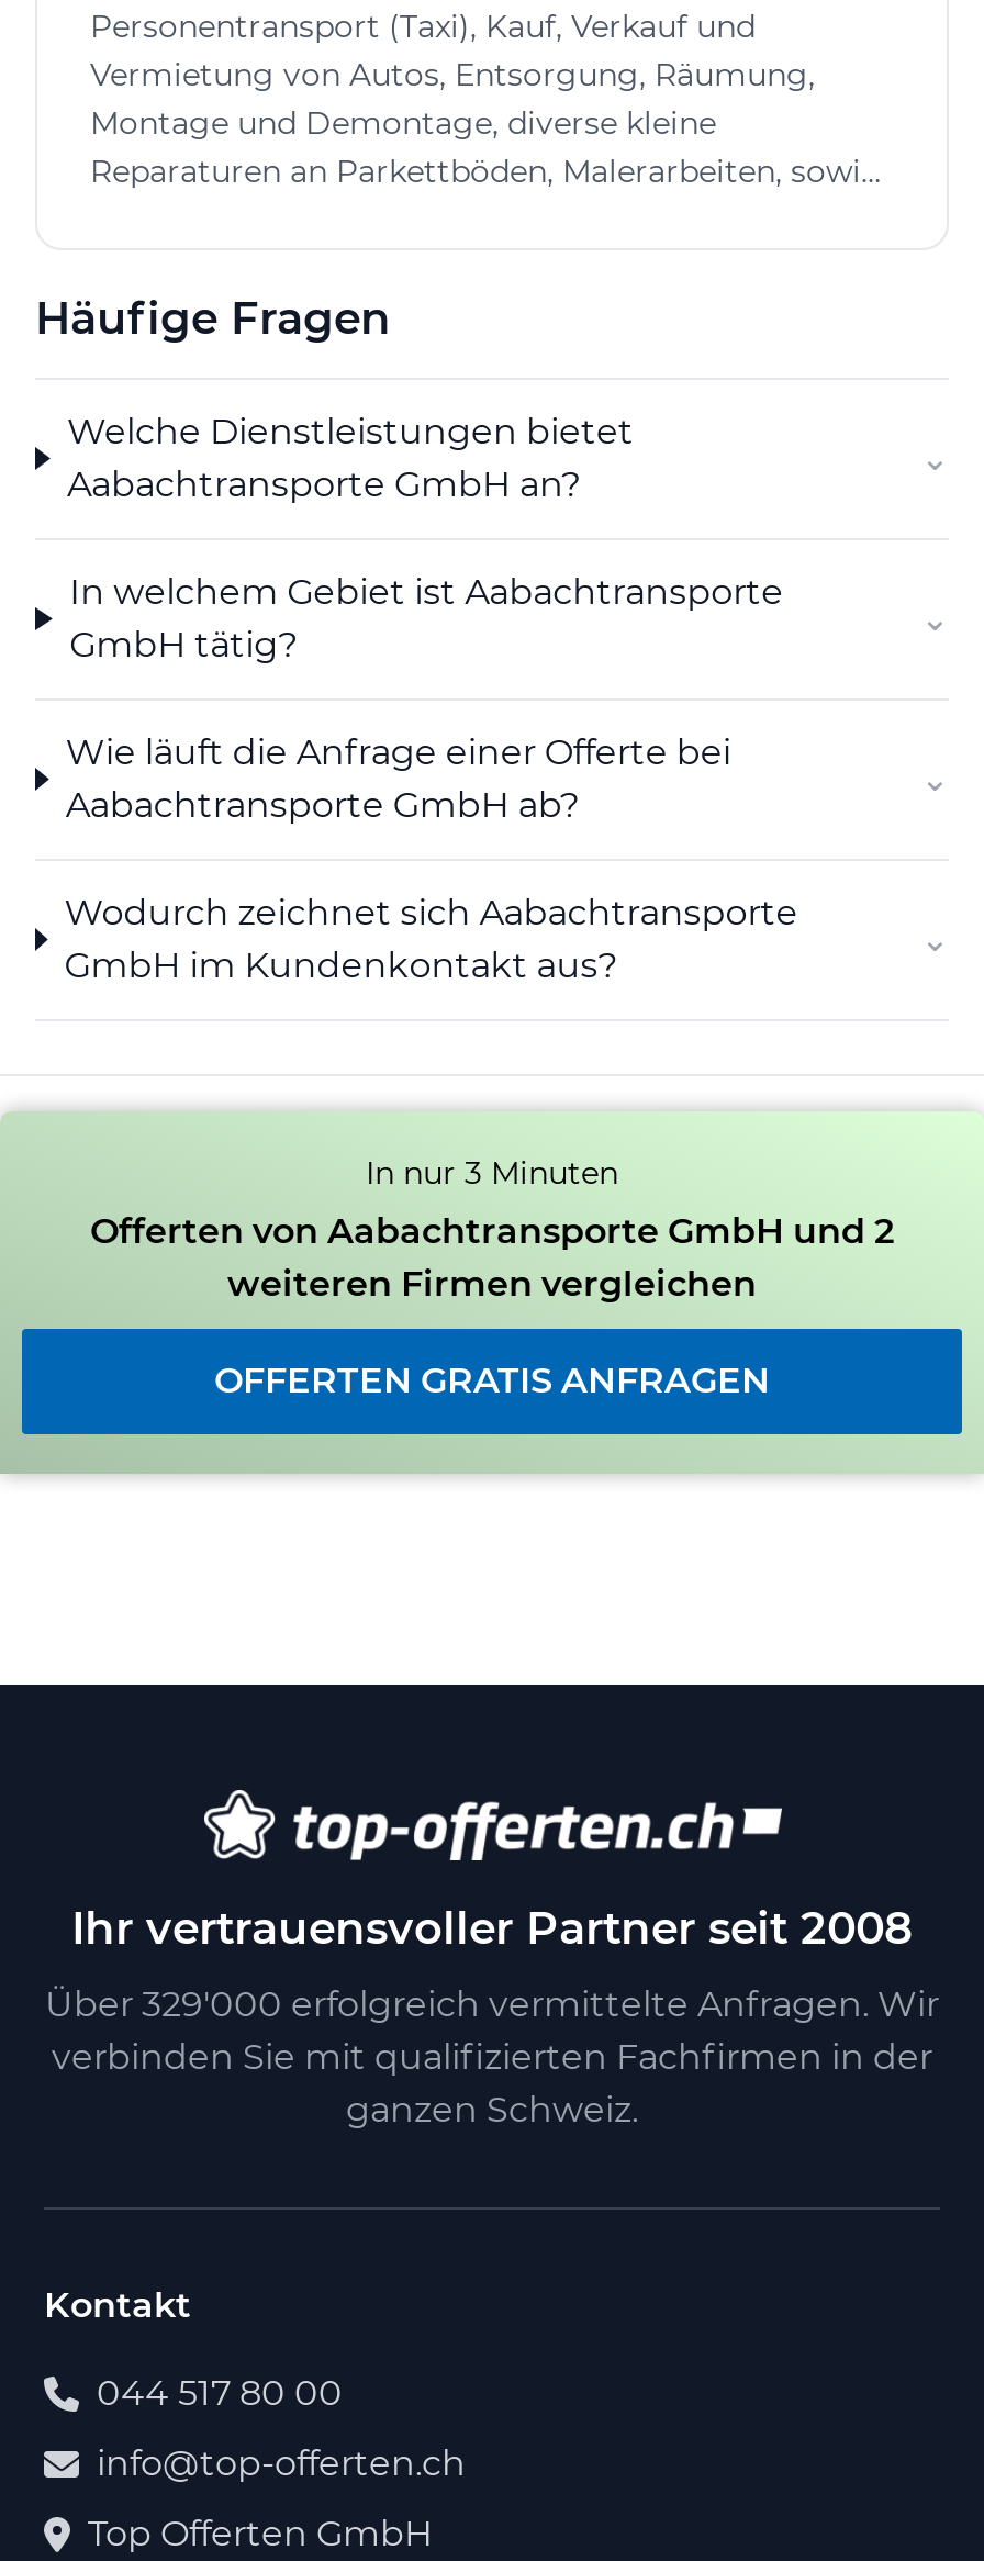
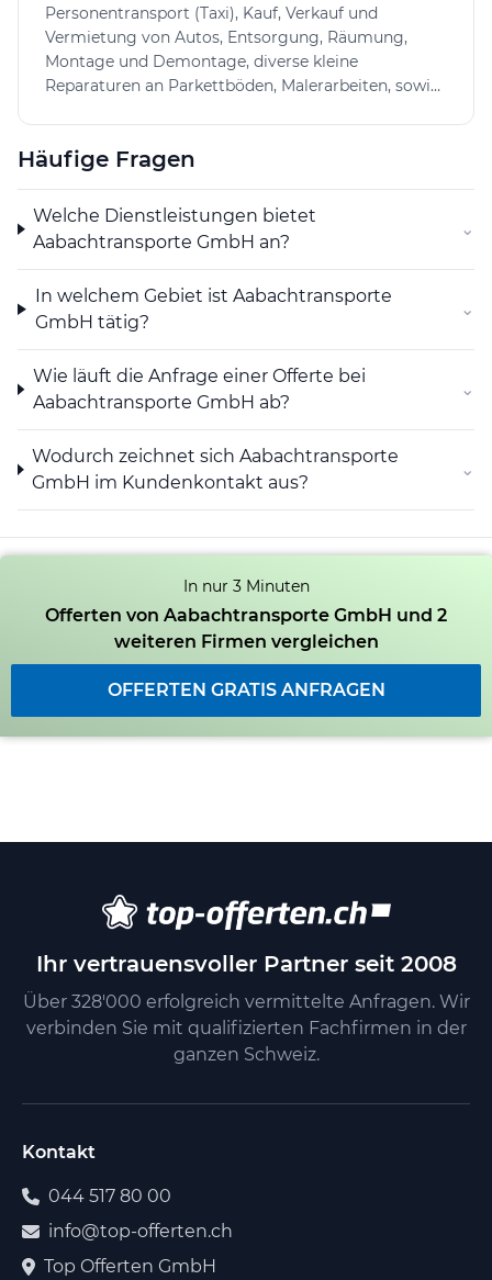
- Über 329'000 erfolgreich vermittelte Anfragen. Wir
+ Über 328'000 erfolgreich vermittelte Anfragen. Wir
